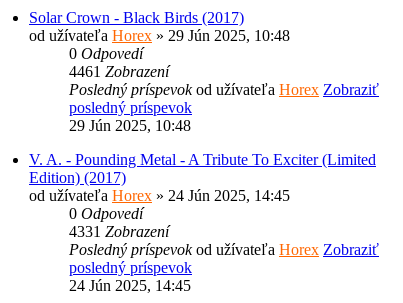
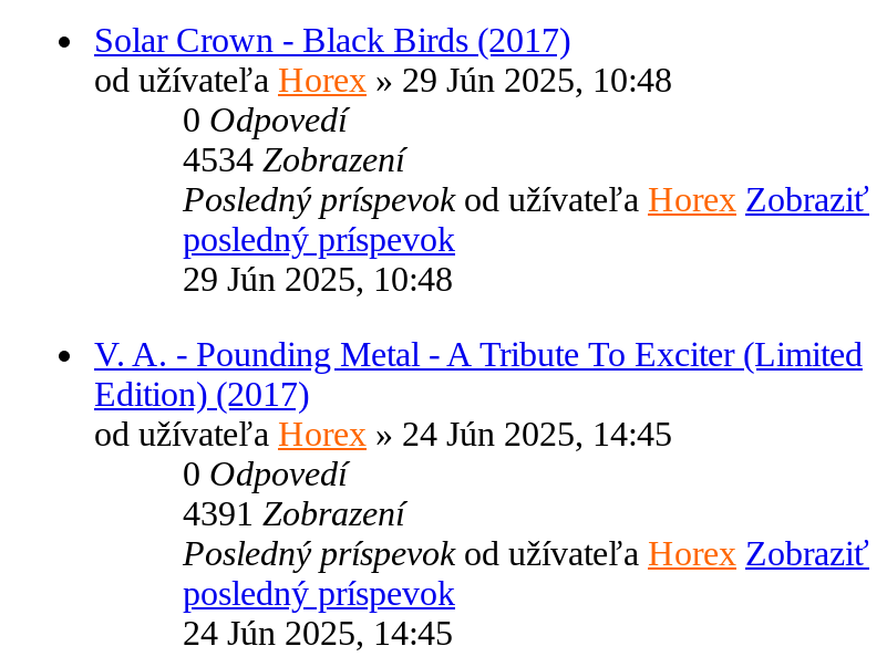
- 4461Zobrazení
+ 4534Zobrazení

- 4331Zobrazení
+ 4391Zobrazení
